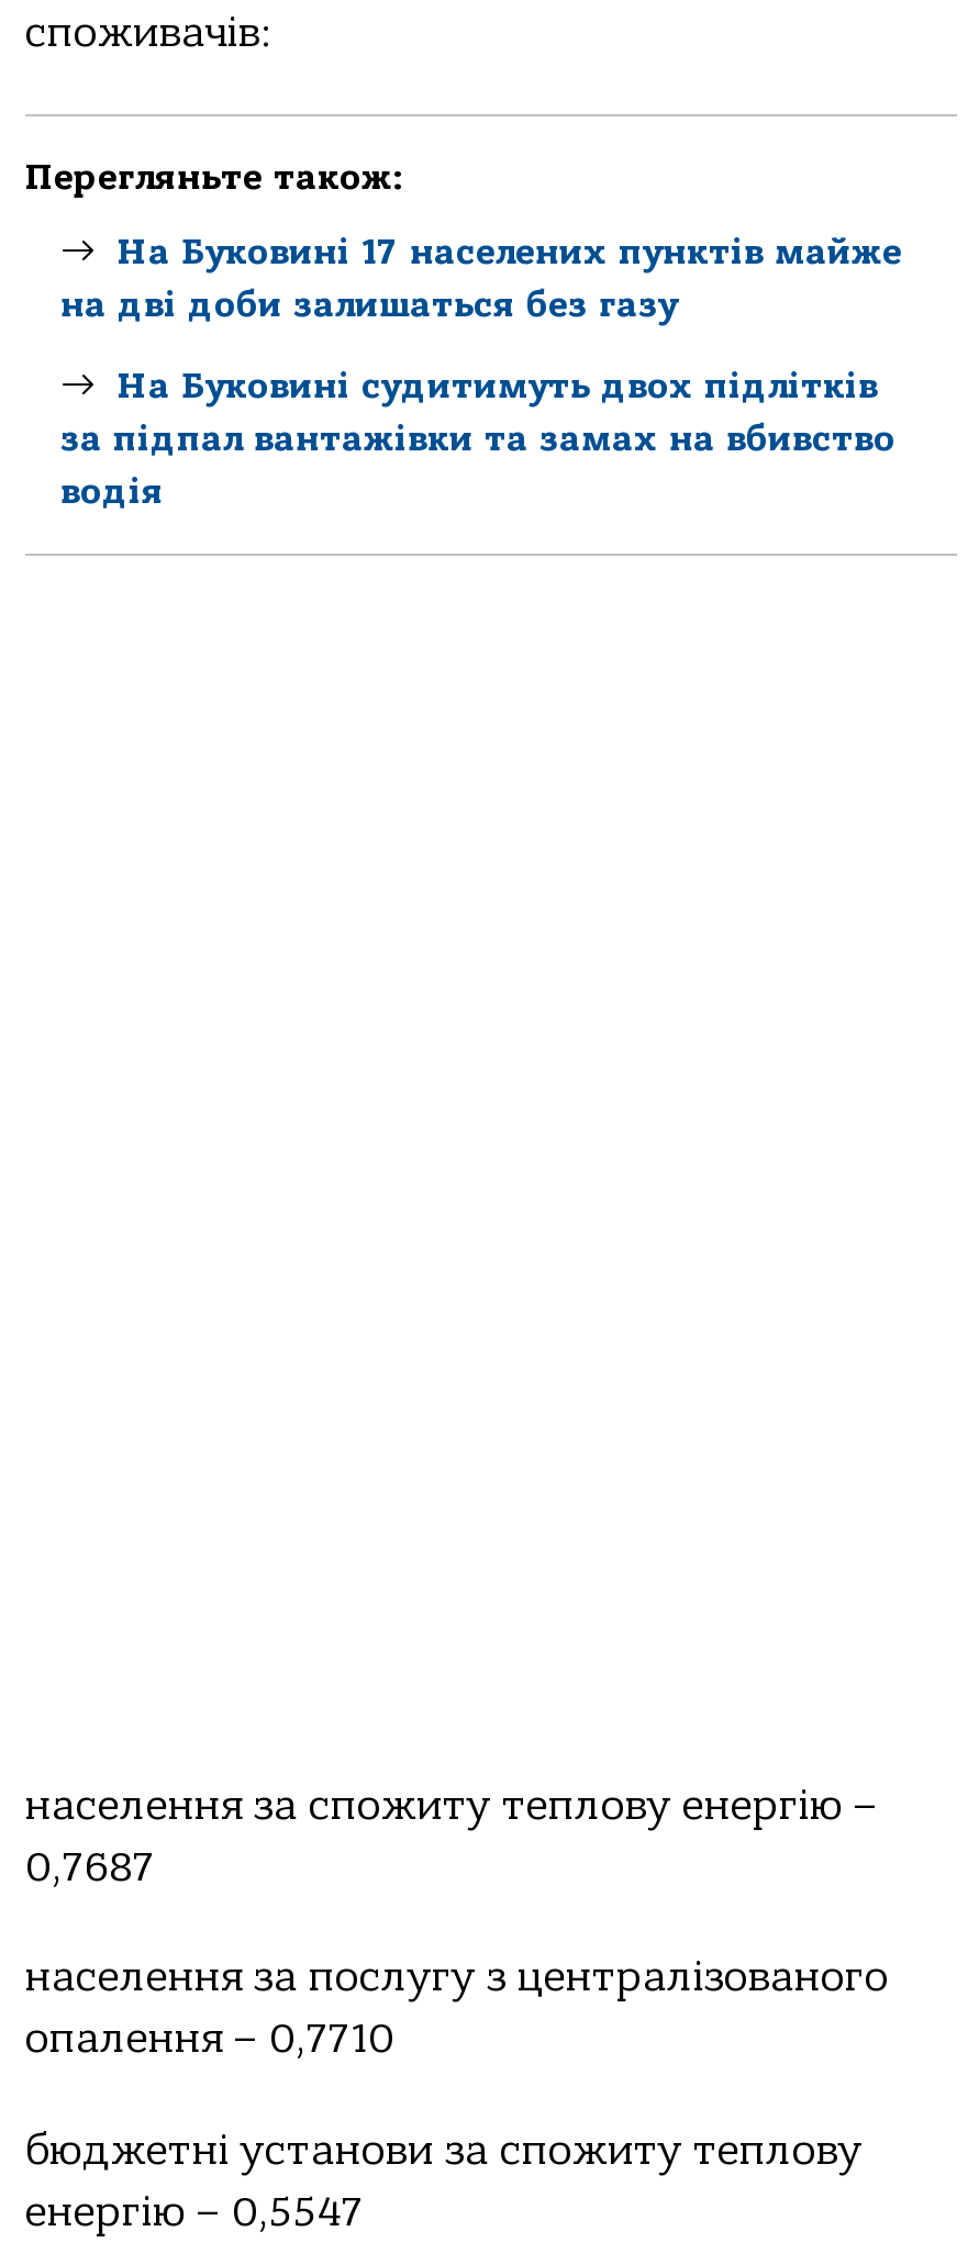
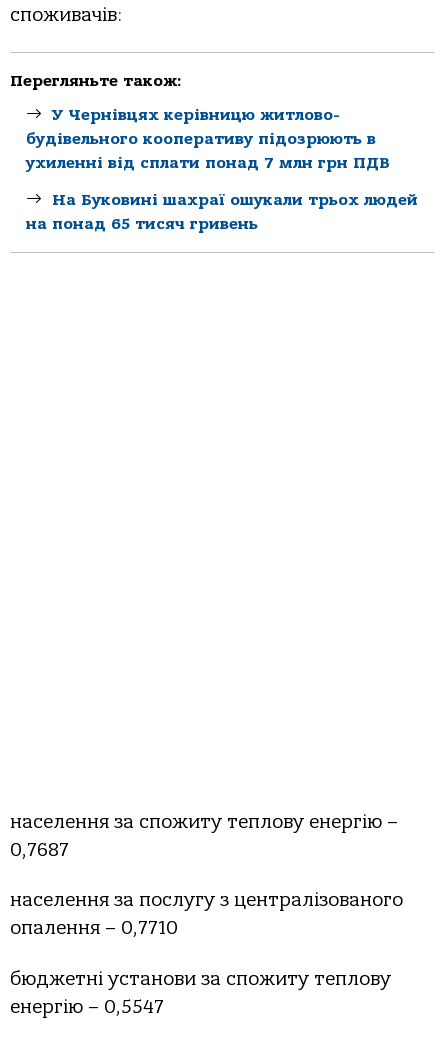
- На Буковині 17 населених пунктів майже
- на дві доби залишаться без газу
+ У Чернівцях керівницю житлово-
+ будівельного кооперативу підозрюють в
+ ухиленні від сплати понад 7 млн грн ПДВ

- На Буковині судитимуть двох підлітків
- за підпал вантажівки та замах на вбивство
- водія
+ На Буковині шахраї ошукали трьох людей
+ на понад 65 тисяч гривень
